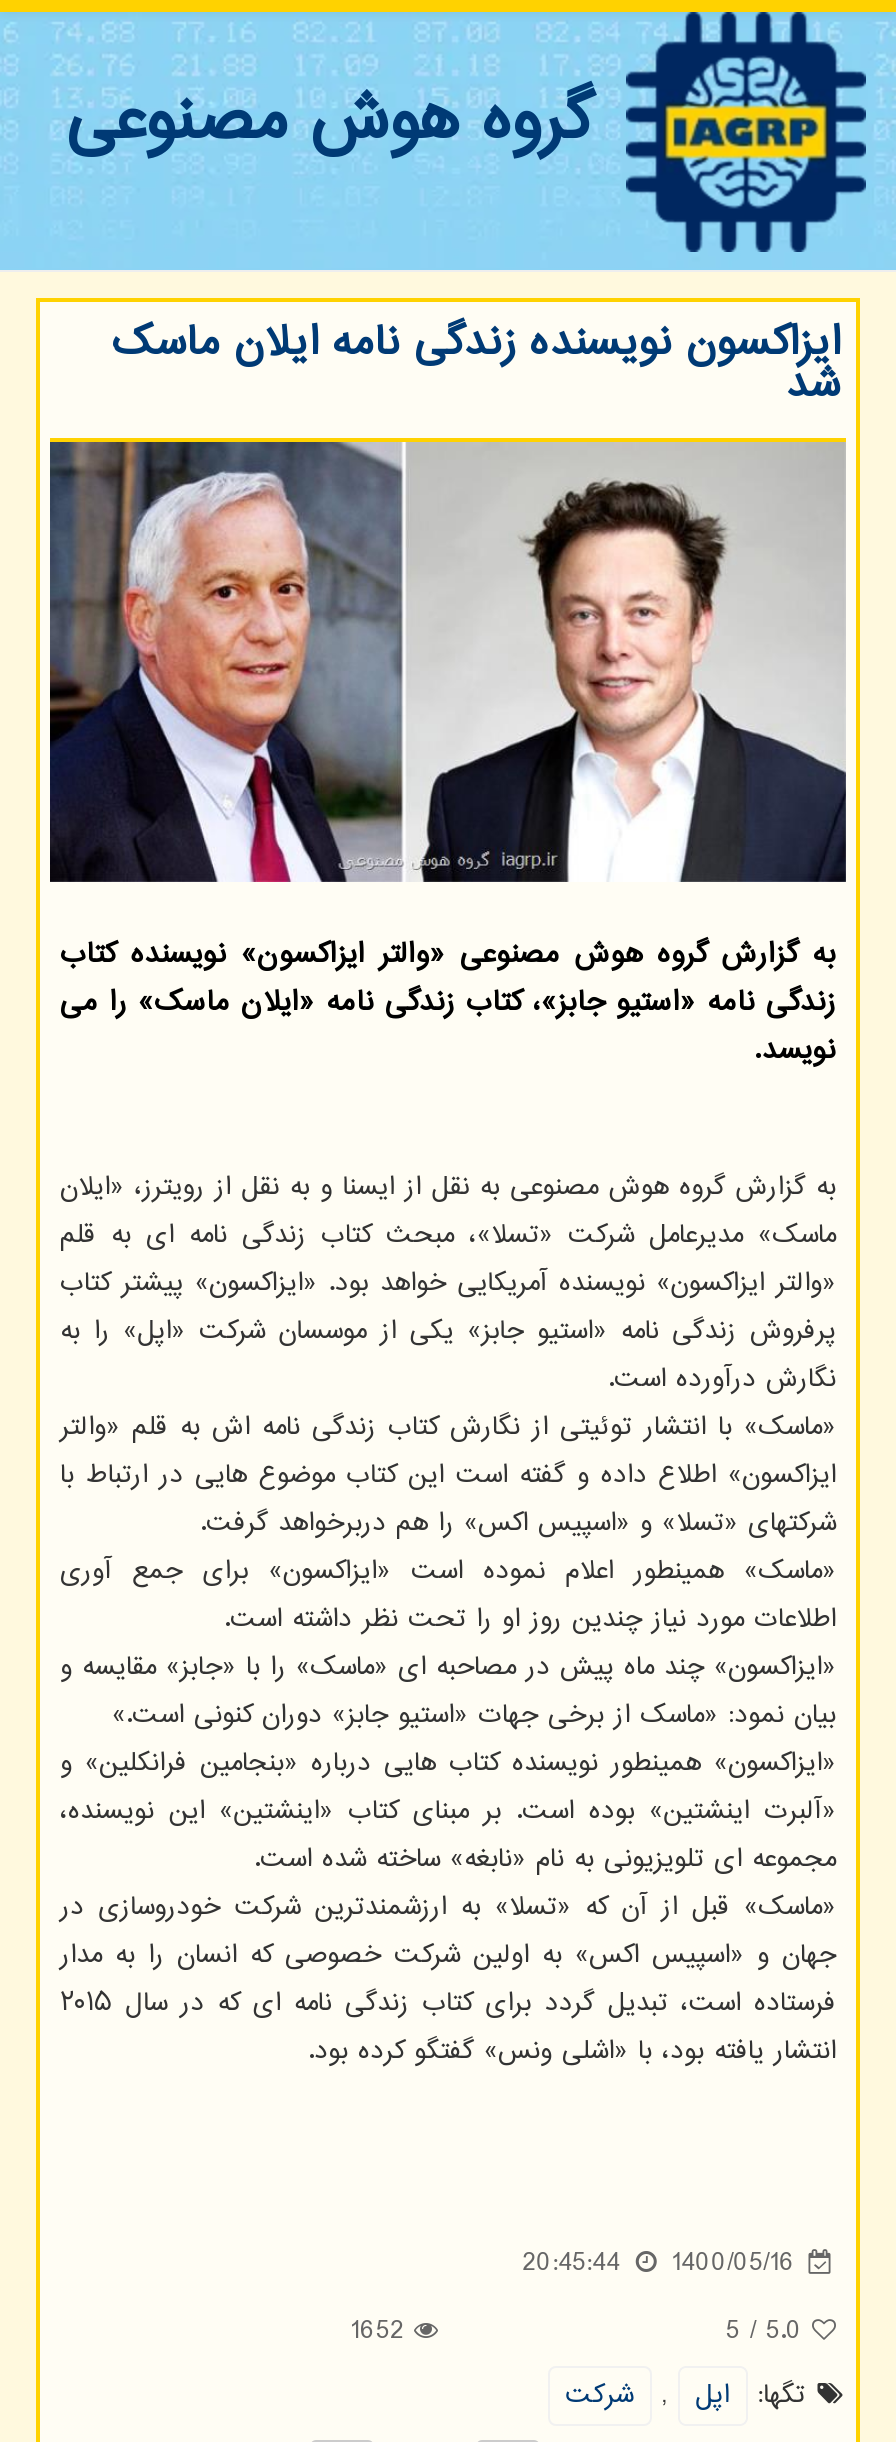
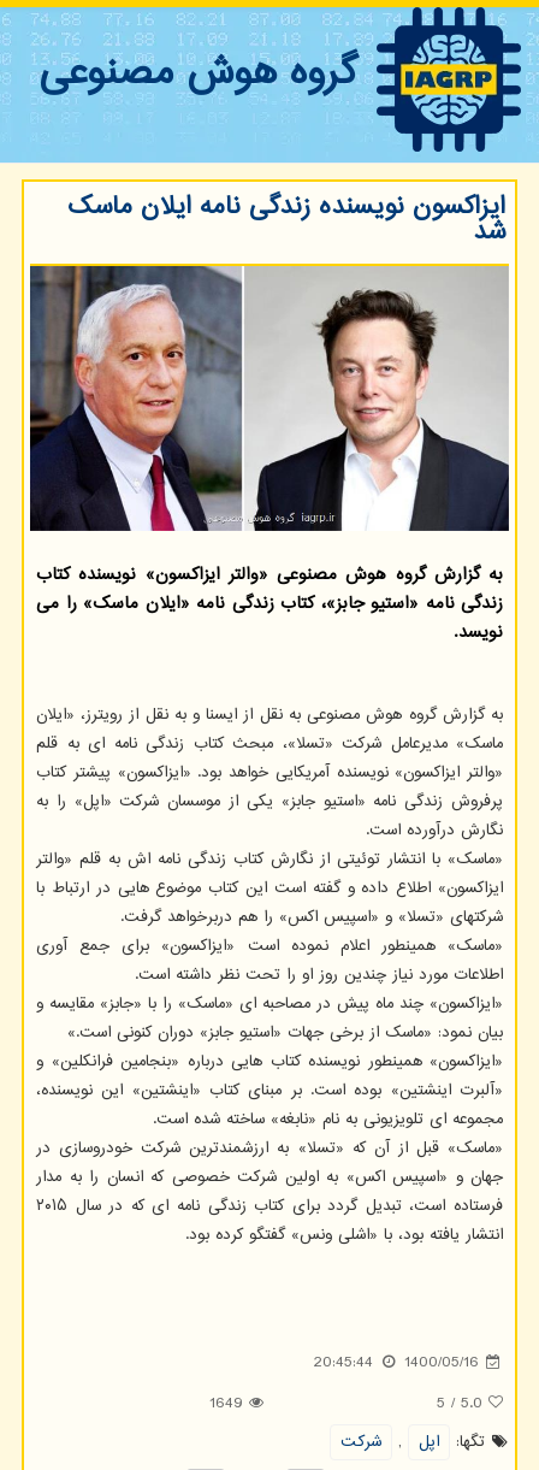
- 1652
+ 1649
